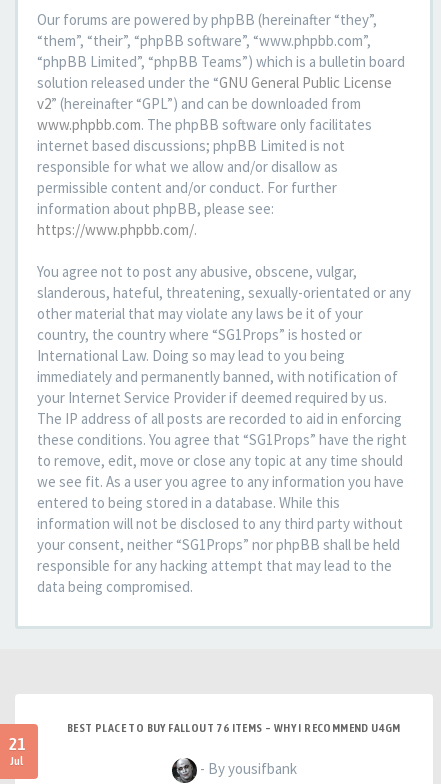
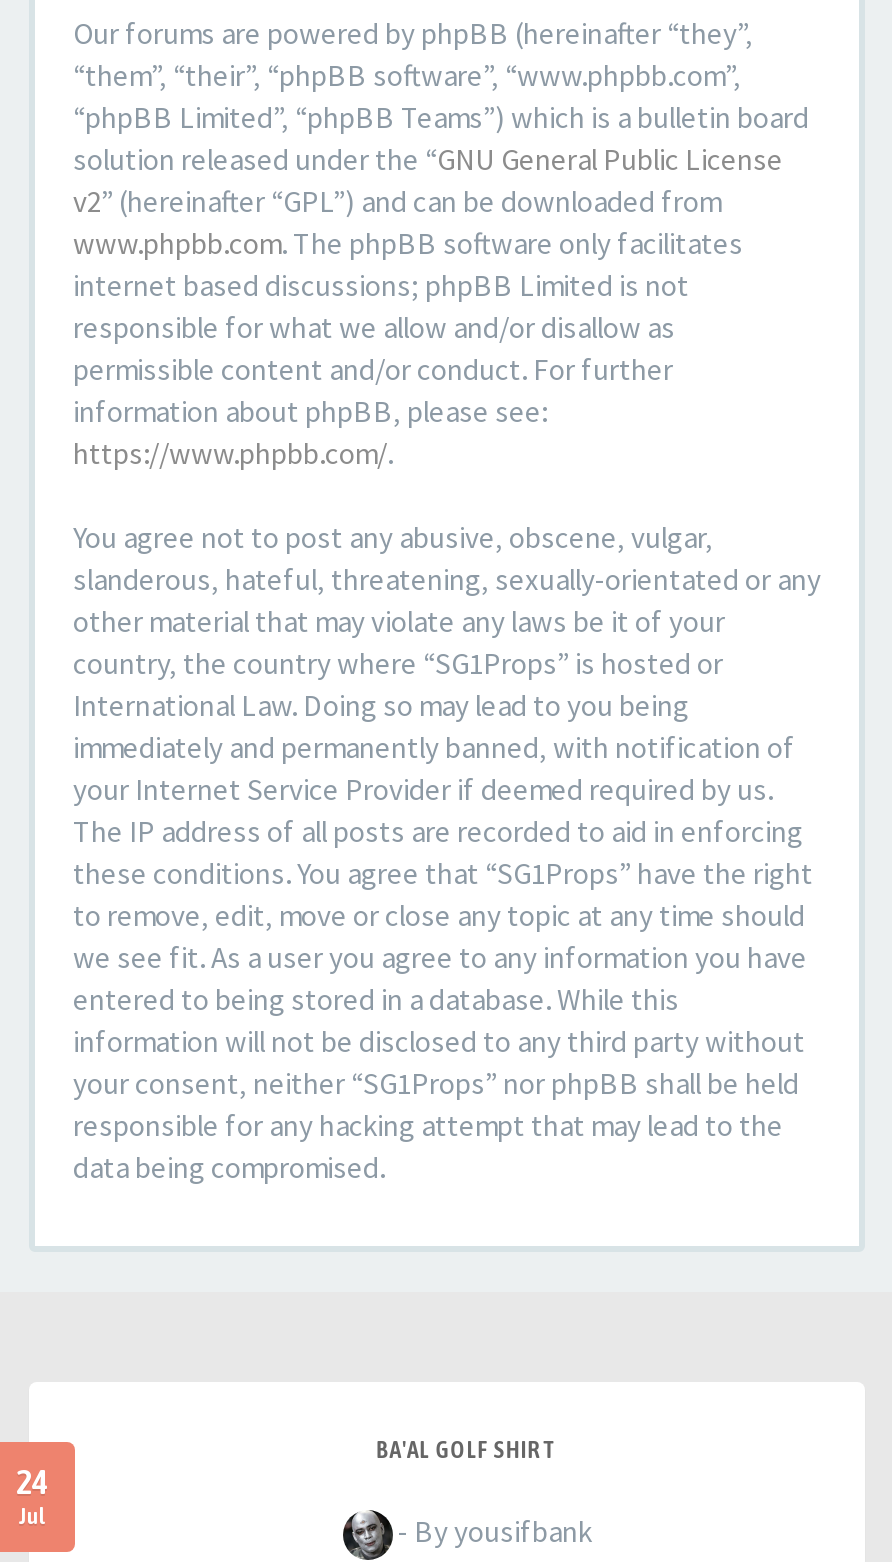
- BEST PLACE TO BUY FALLOUT 76 ITEMS – WHY I RECOMMEND U4GM
+ BA'AL GOLF SHIRT

- 21
+ 24
